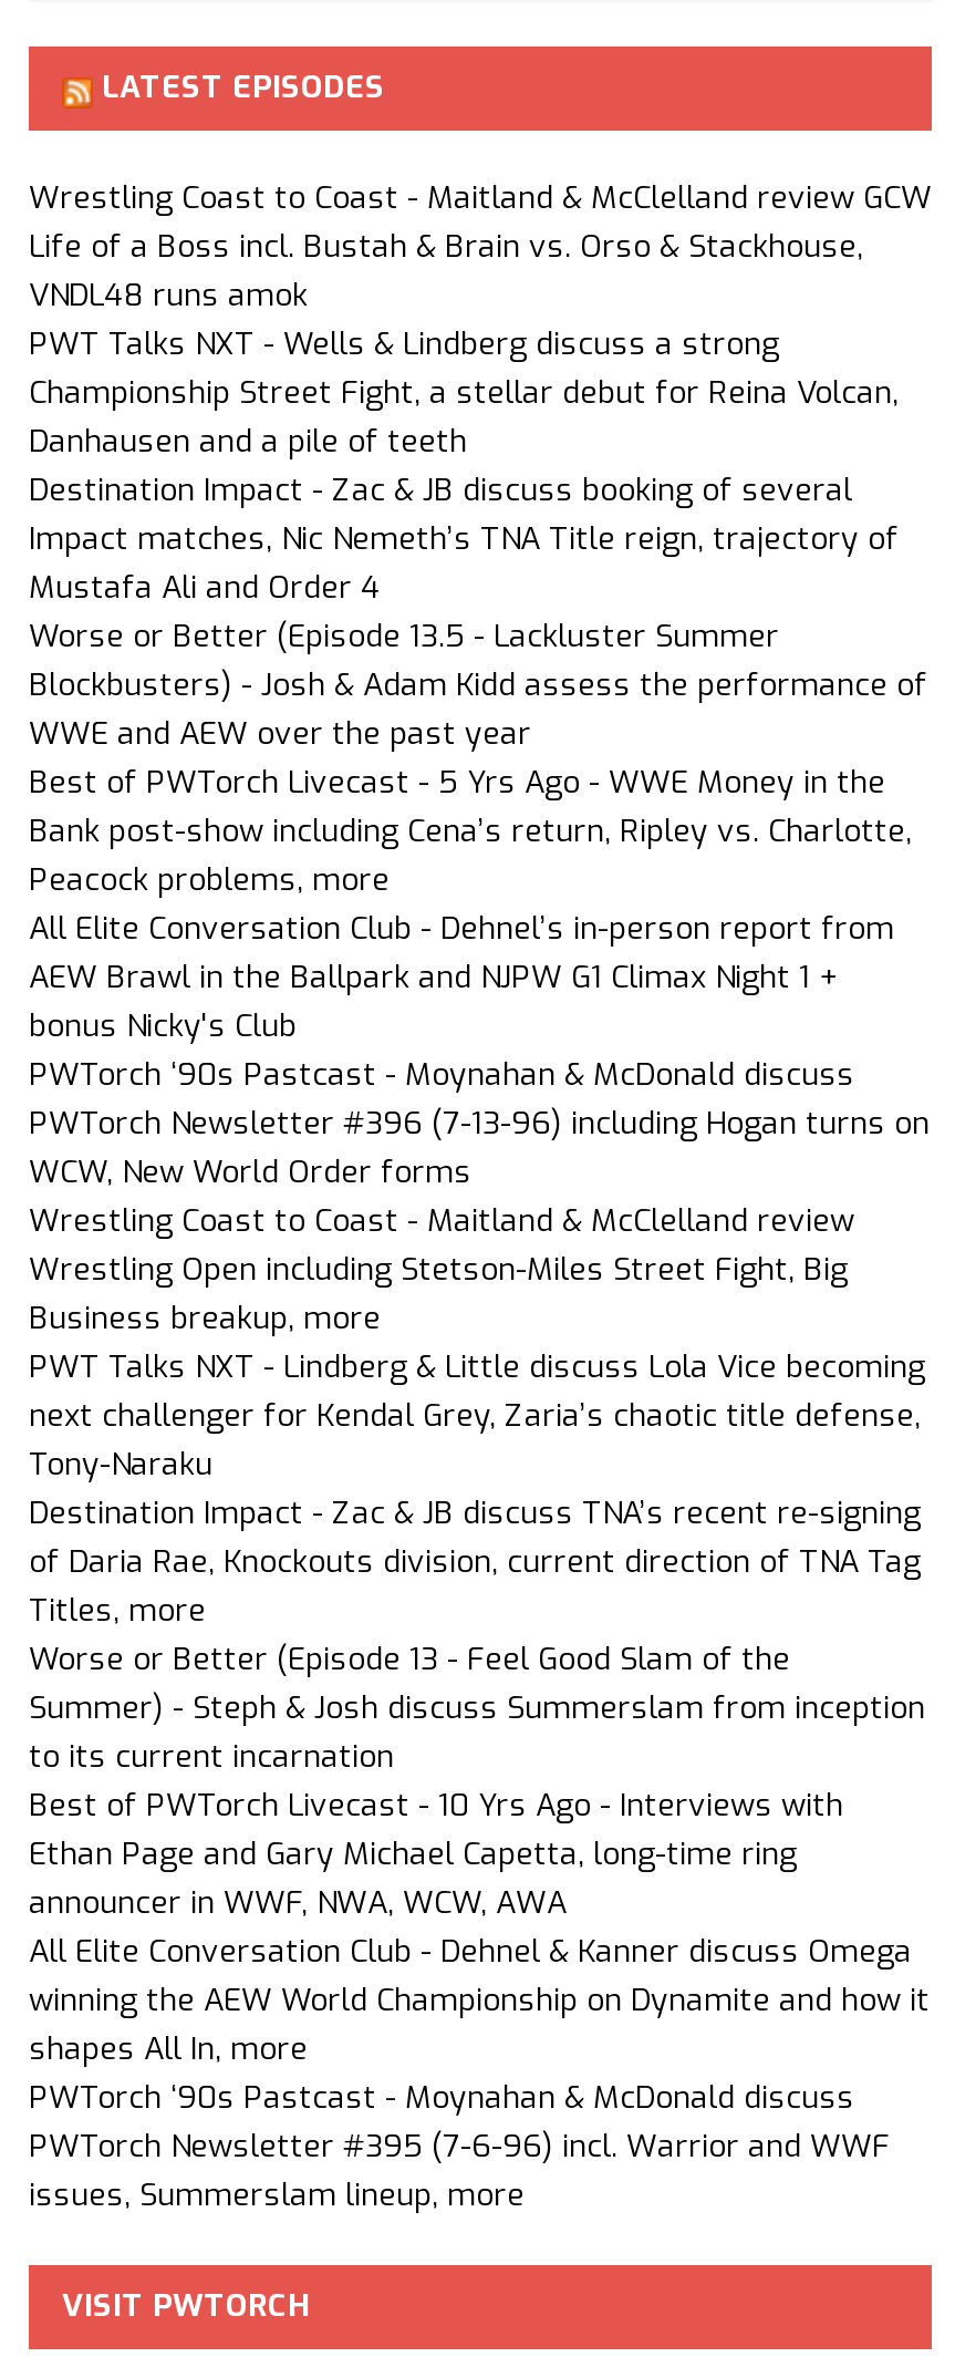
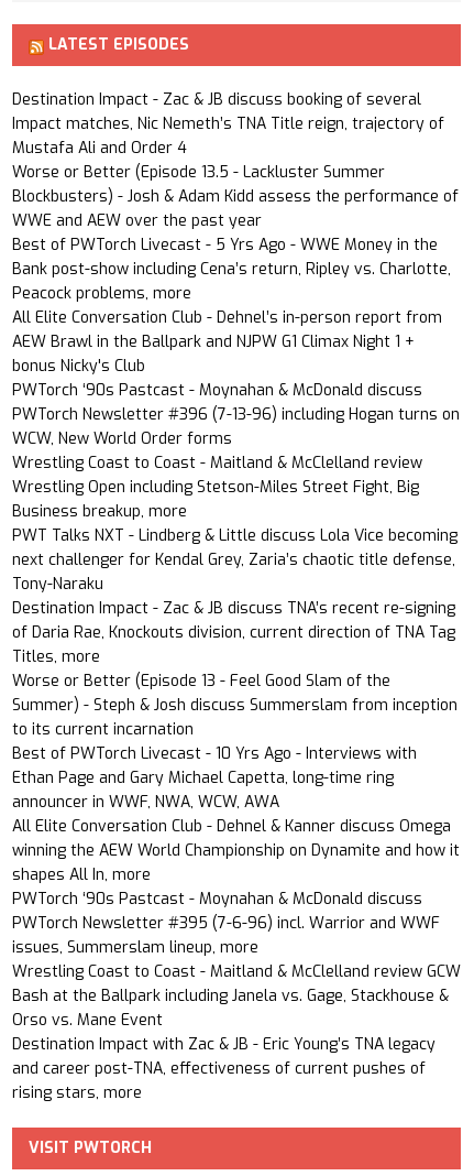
moved down: Wrestling Coast to Coast - Maitland & McClelland review GCW

- Life of a Boss incl. Bustah & Brain vs. Orso & Stackhouse,
- VNDL48 runs amok
- PWT Talks NXT - Wells & Lindberg discuss a strong
- Championship Street Fight, a stellar debut for Reina Volcan,
- Danhausen and a pile of teeth

moved up: Destination Impact - Zac & JB discuss booking of several | Impact matches, Nic Nemeth’s TNA Title reign, trajectory of | Mustafa Ali and Order 4 | ... | PWTorch Newsletter #395 (7-6-96) incl. Warrior and WWF | issues, Summerslam lineup, more

+ Bash at the Ballpark including Janela vs. Gage, Stackhouse &
+ Orso vs. Mane Event
+ Destination Impact with Zac & JB - Eric Young’s TNA legacy
+ and career post-TNA, effectiveness of current pushes of
+ rising stars, more
